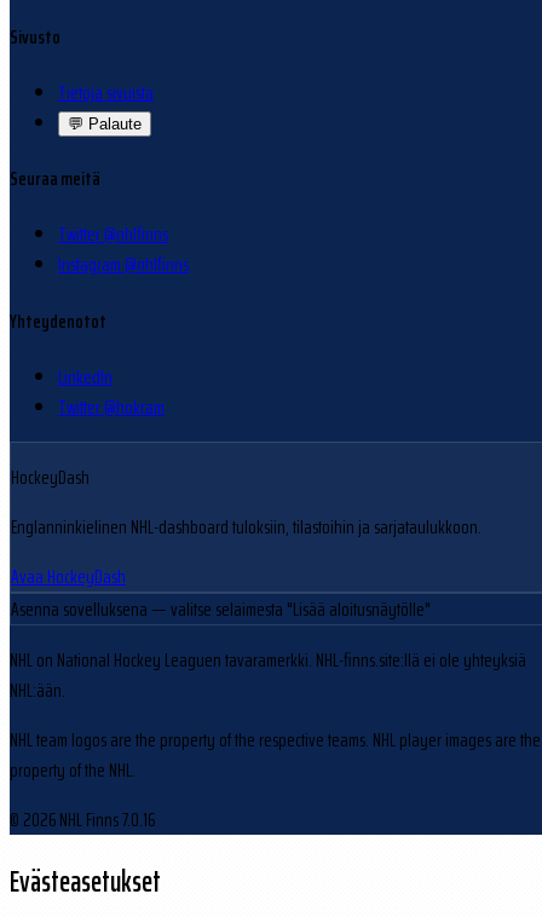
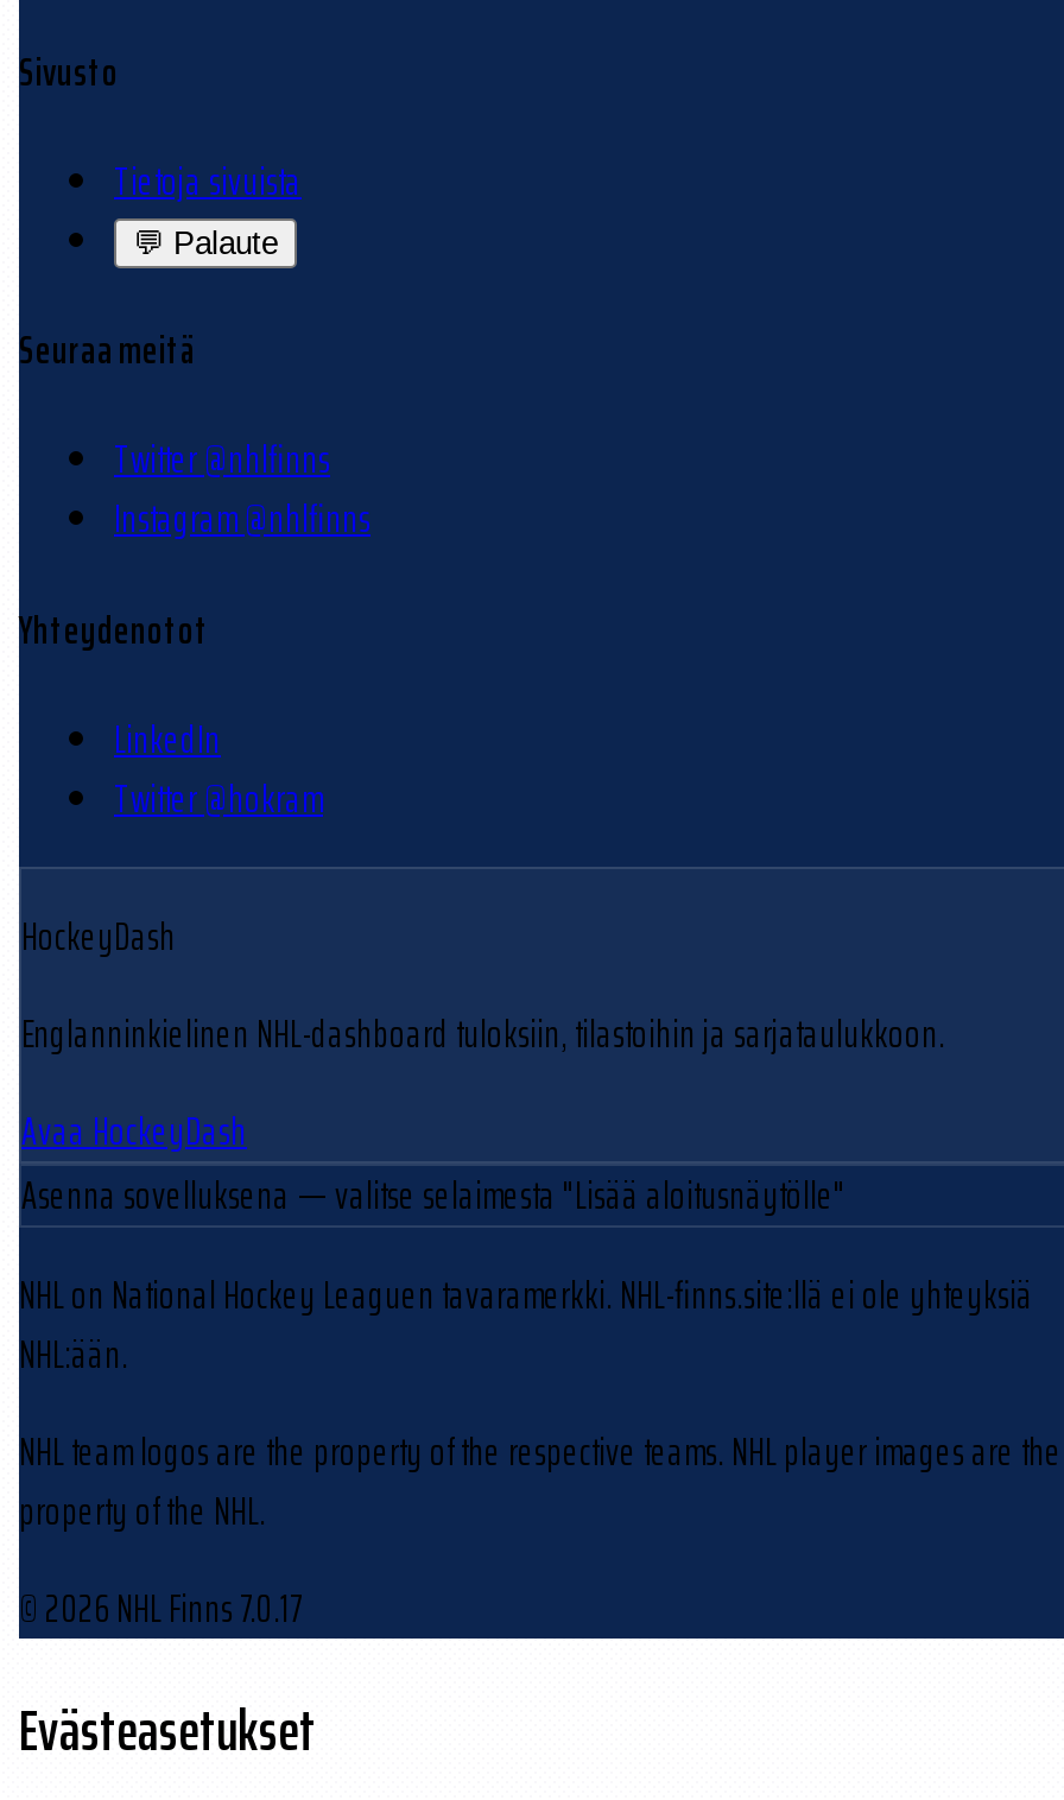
- © 2026 NHL Finns 7.0.16
+ © 2026 NHL Finns 7.0.17
